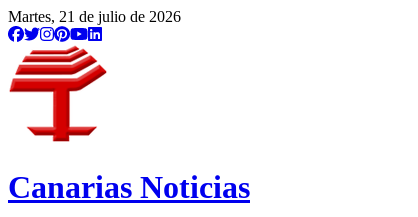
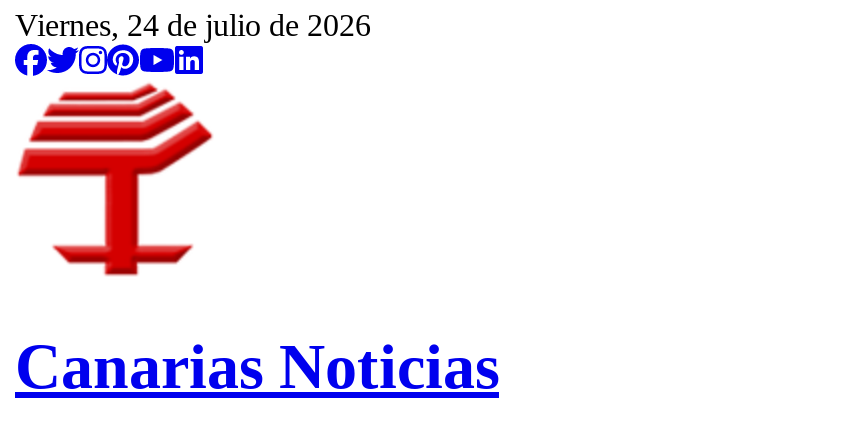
- Martes, 21 de julio de 2026
+ Viernes, 24 de julio de 2026
